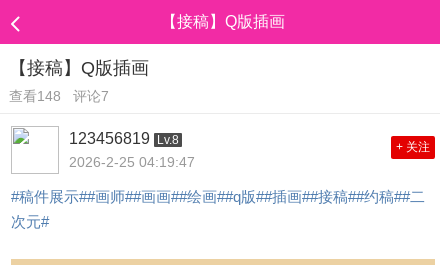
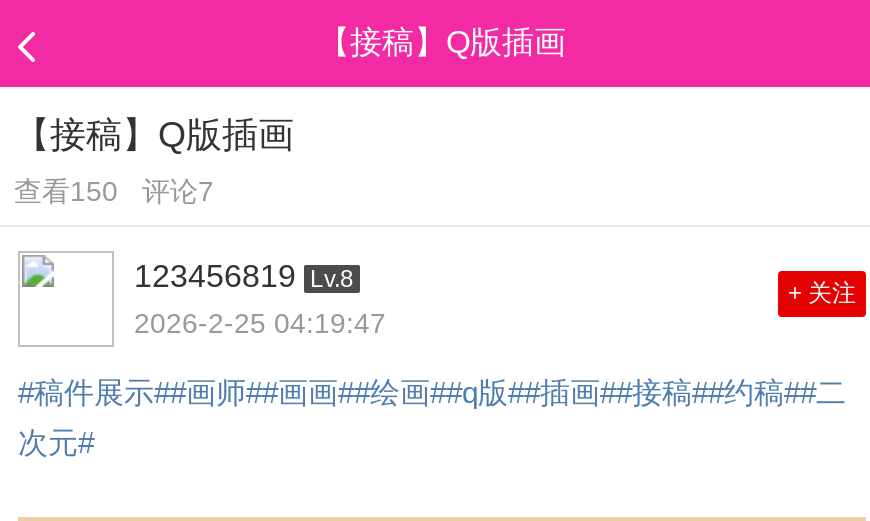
- 查看148 评论7
+ 查看150 评论7
